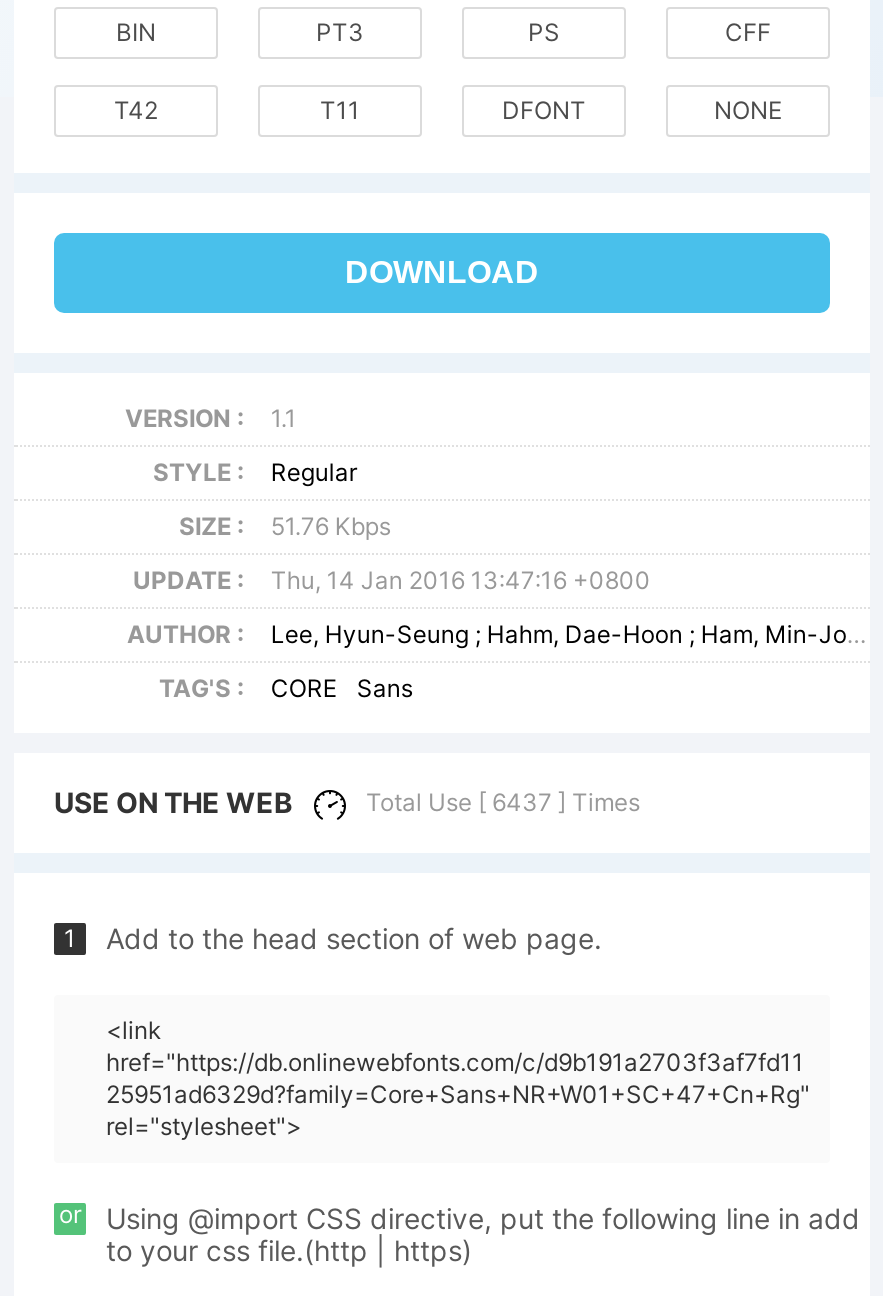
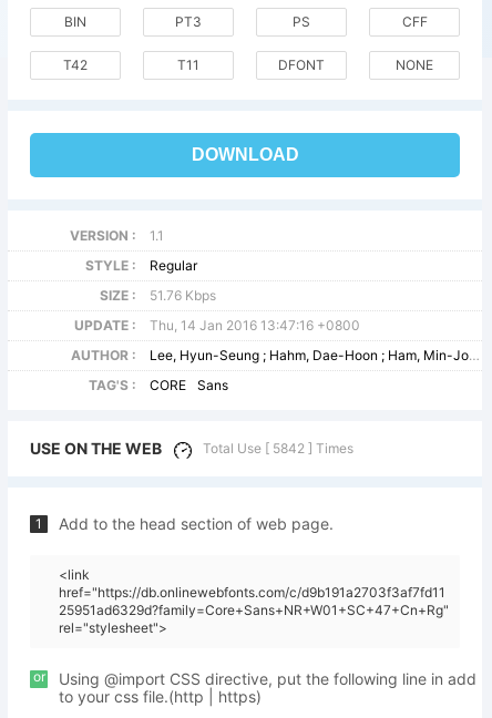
- Total Use [ 6437 ] Times
+ Total Use [ 5842 ] Times
